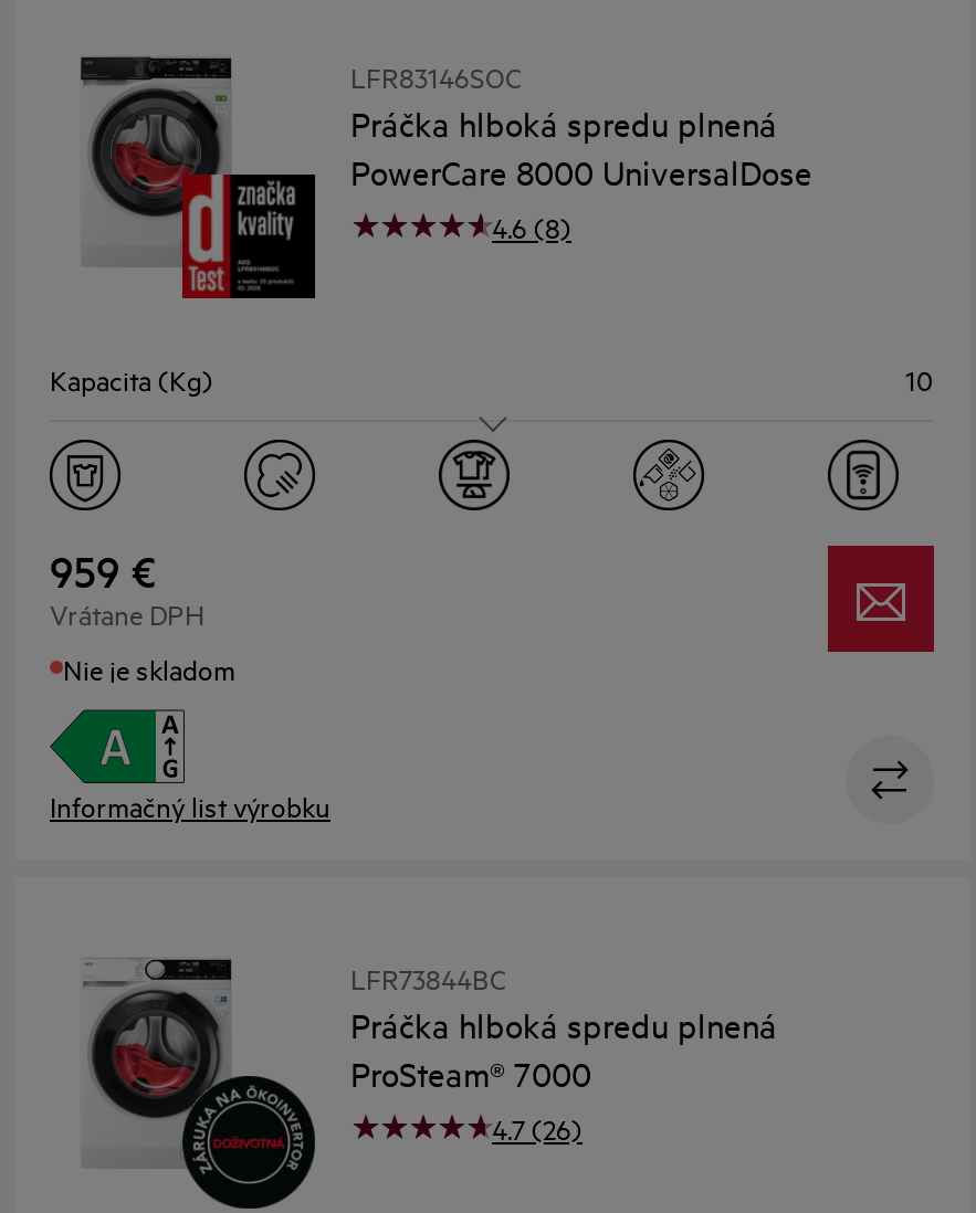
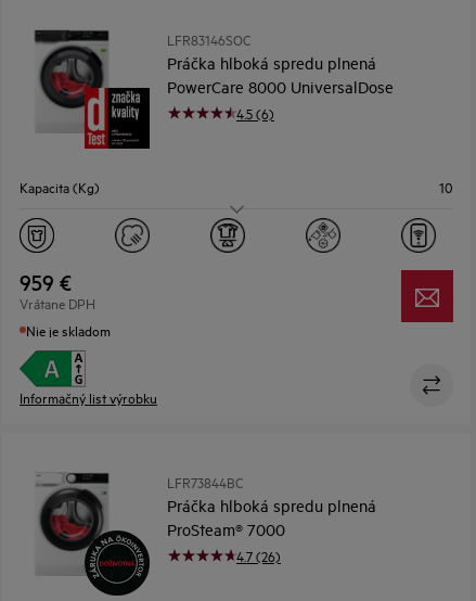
- 4.6 (8)
+ 4.5 (6)
